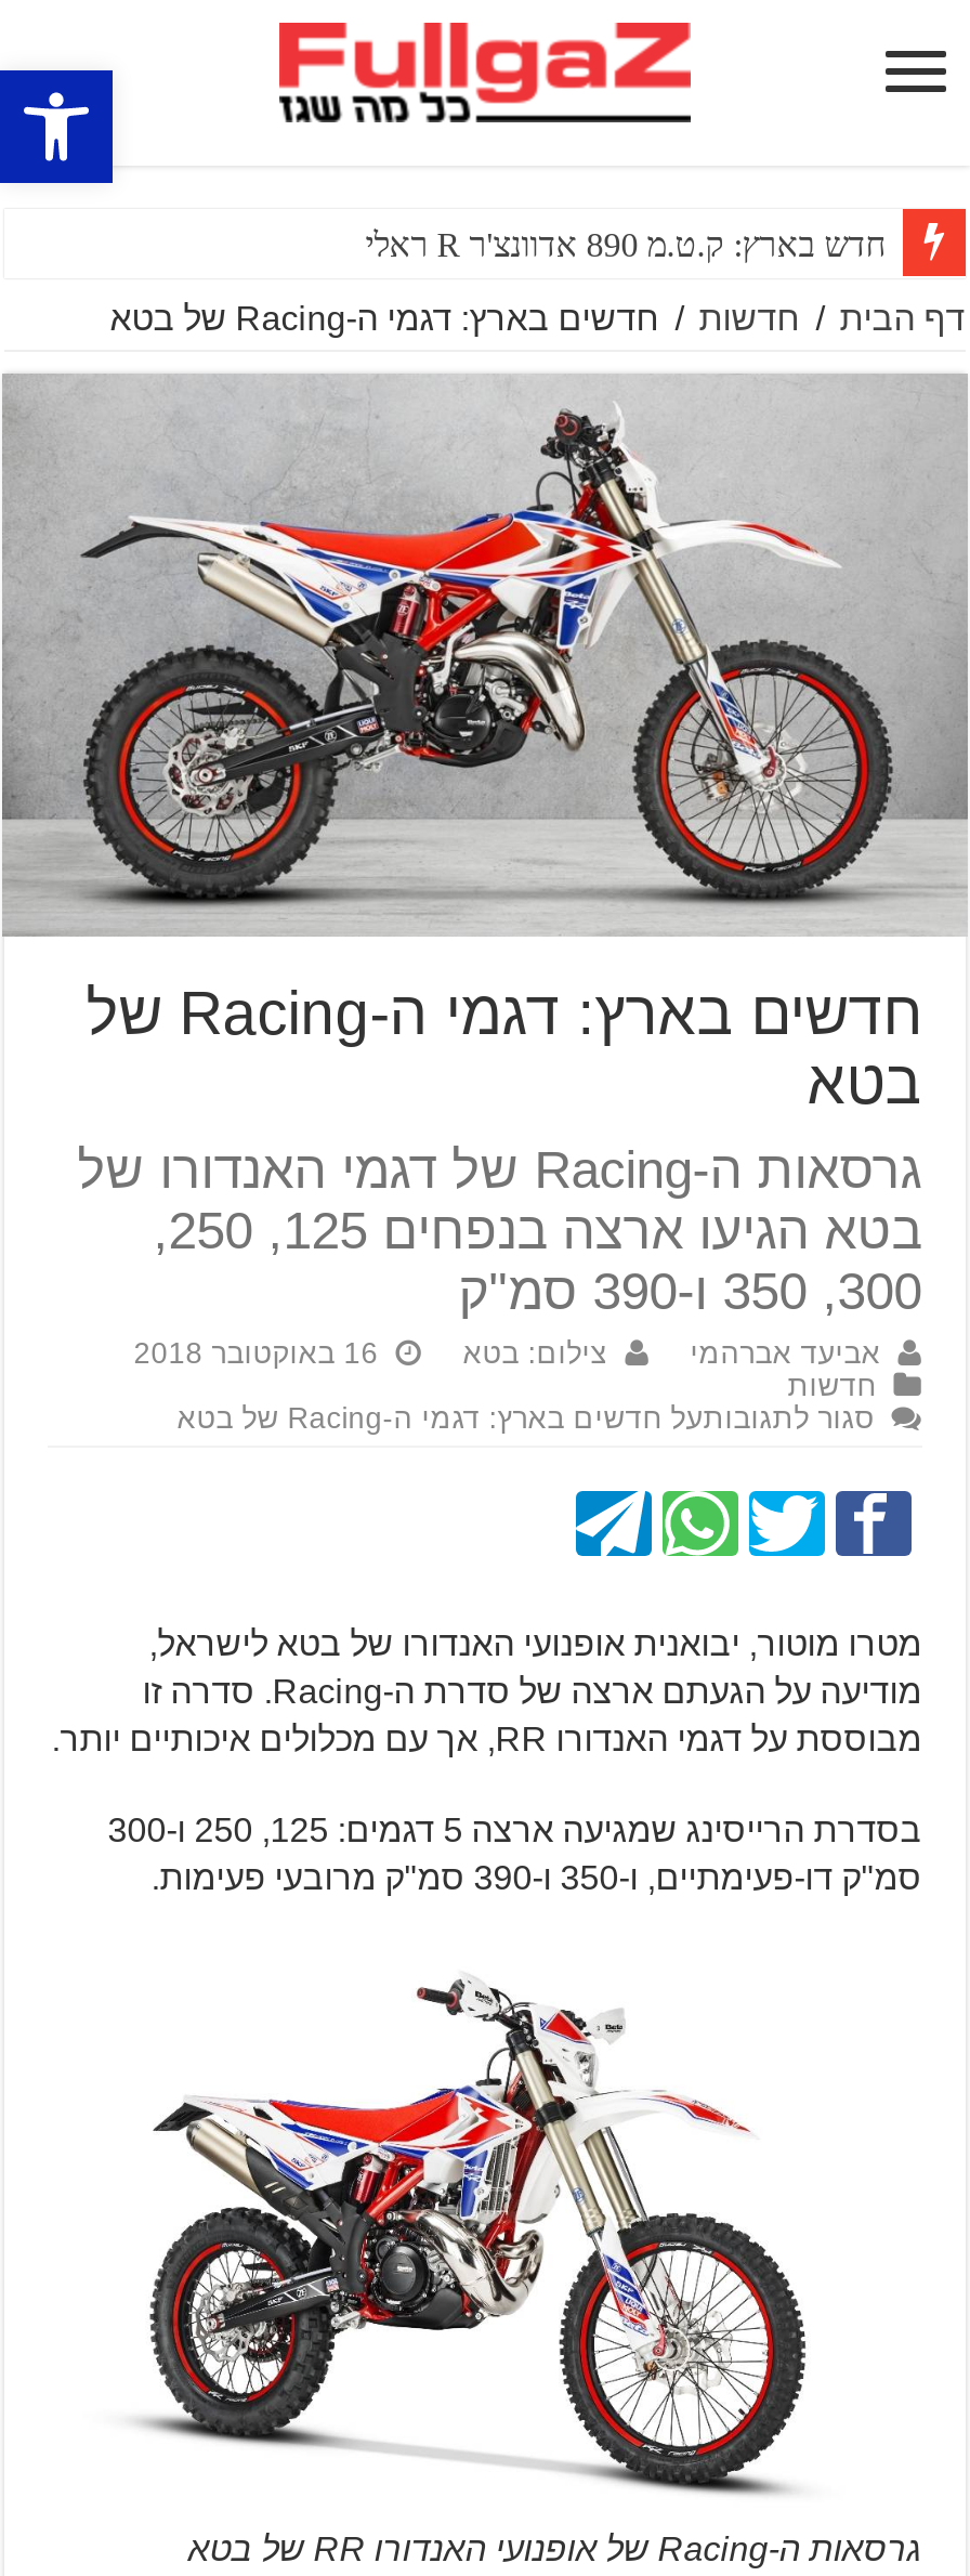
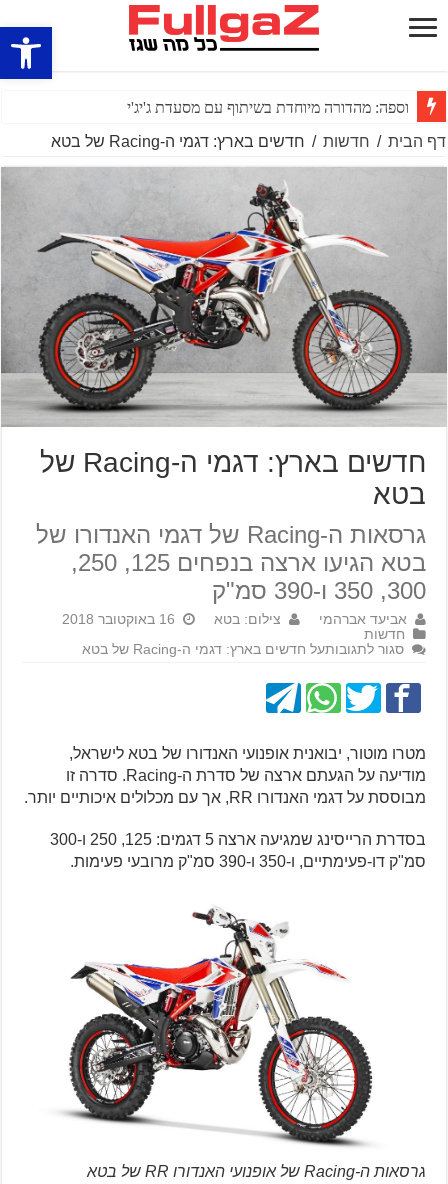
- חדש בארץ: C
+ וספה: מהדורה מיוחדת בשיתוף עם מסעדת ג'יג'י
